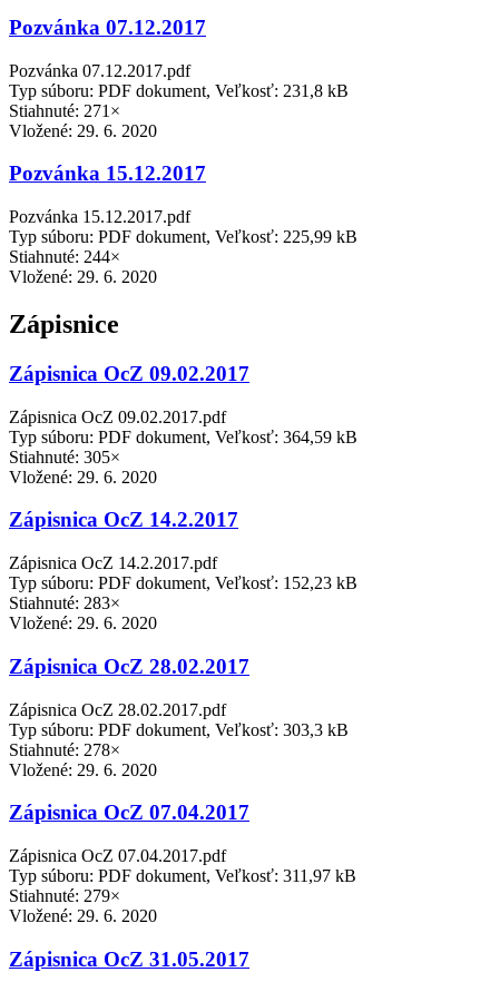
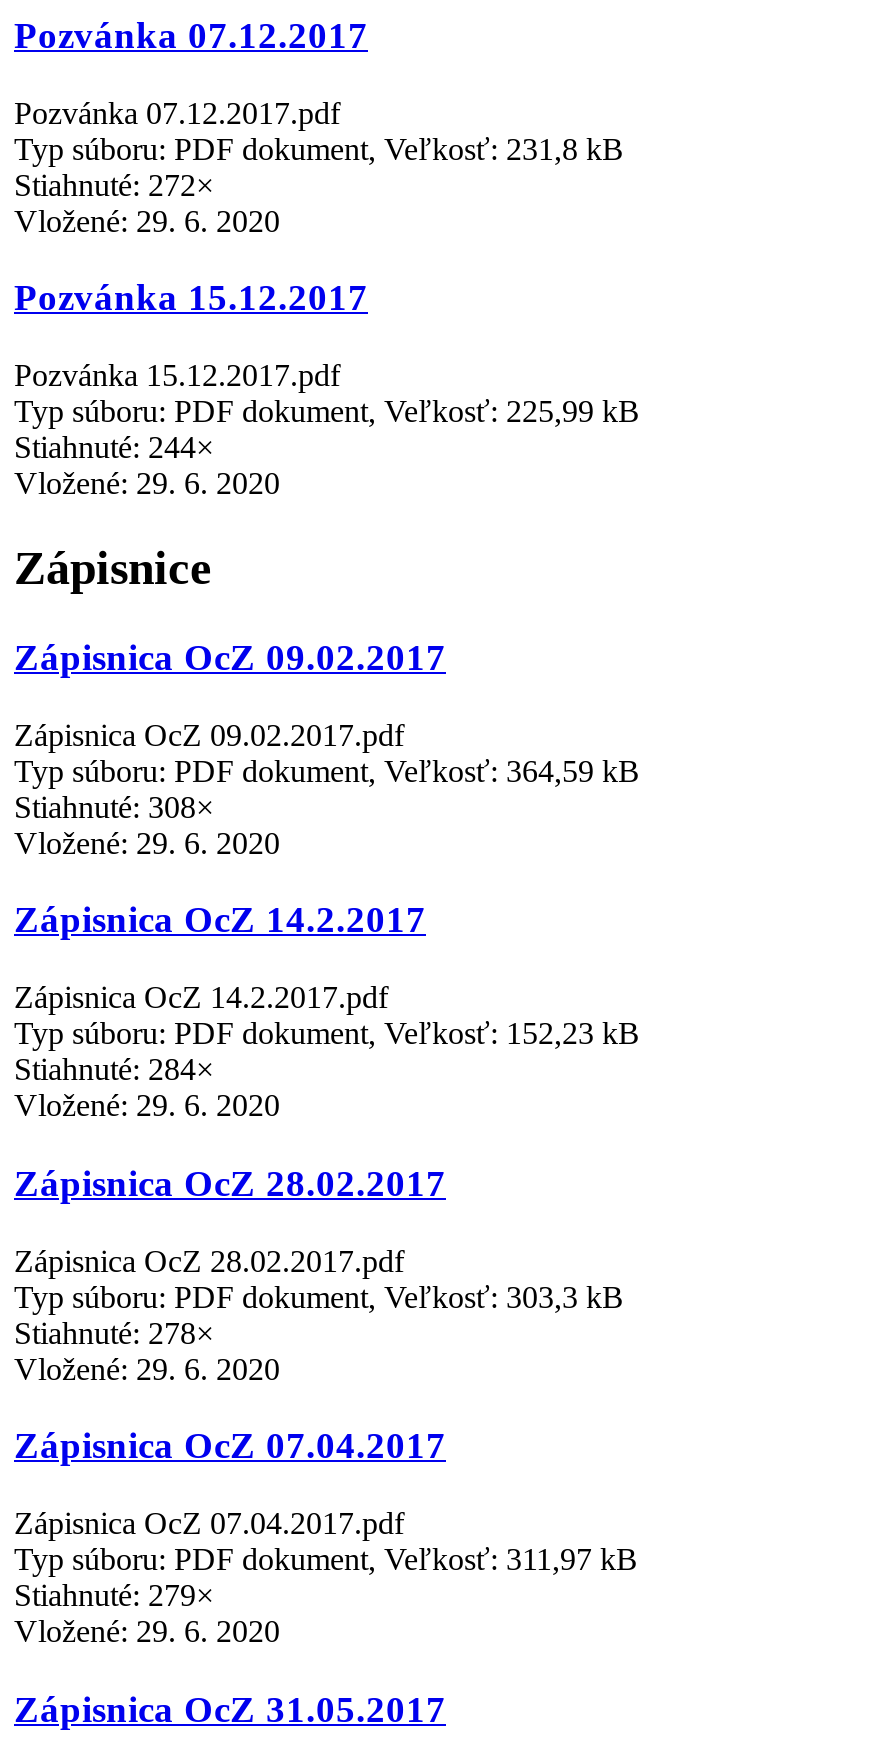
- Stiahnuté: 271×
+ Stiahnuté: 272×

- Stiahnuté: 305×
+ Stiahnuté: 308×

- Stiahnuté: 283×
+ Stiahnuté: 284×
